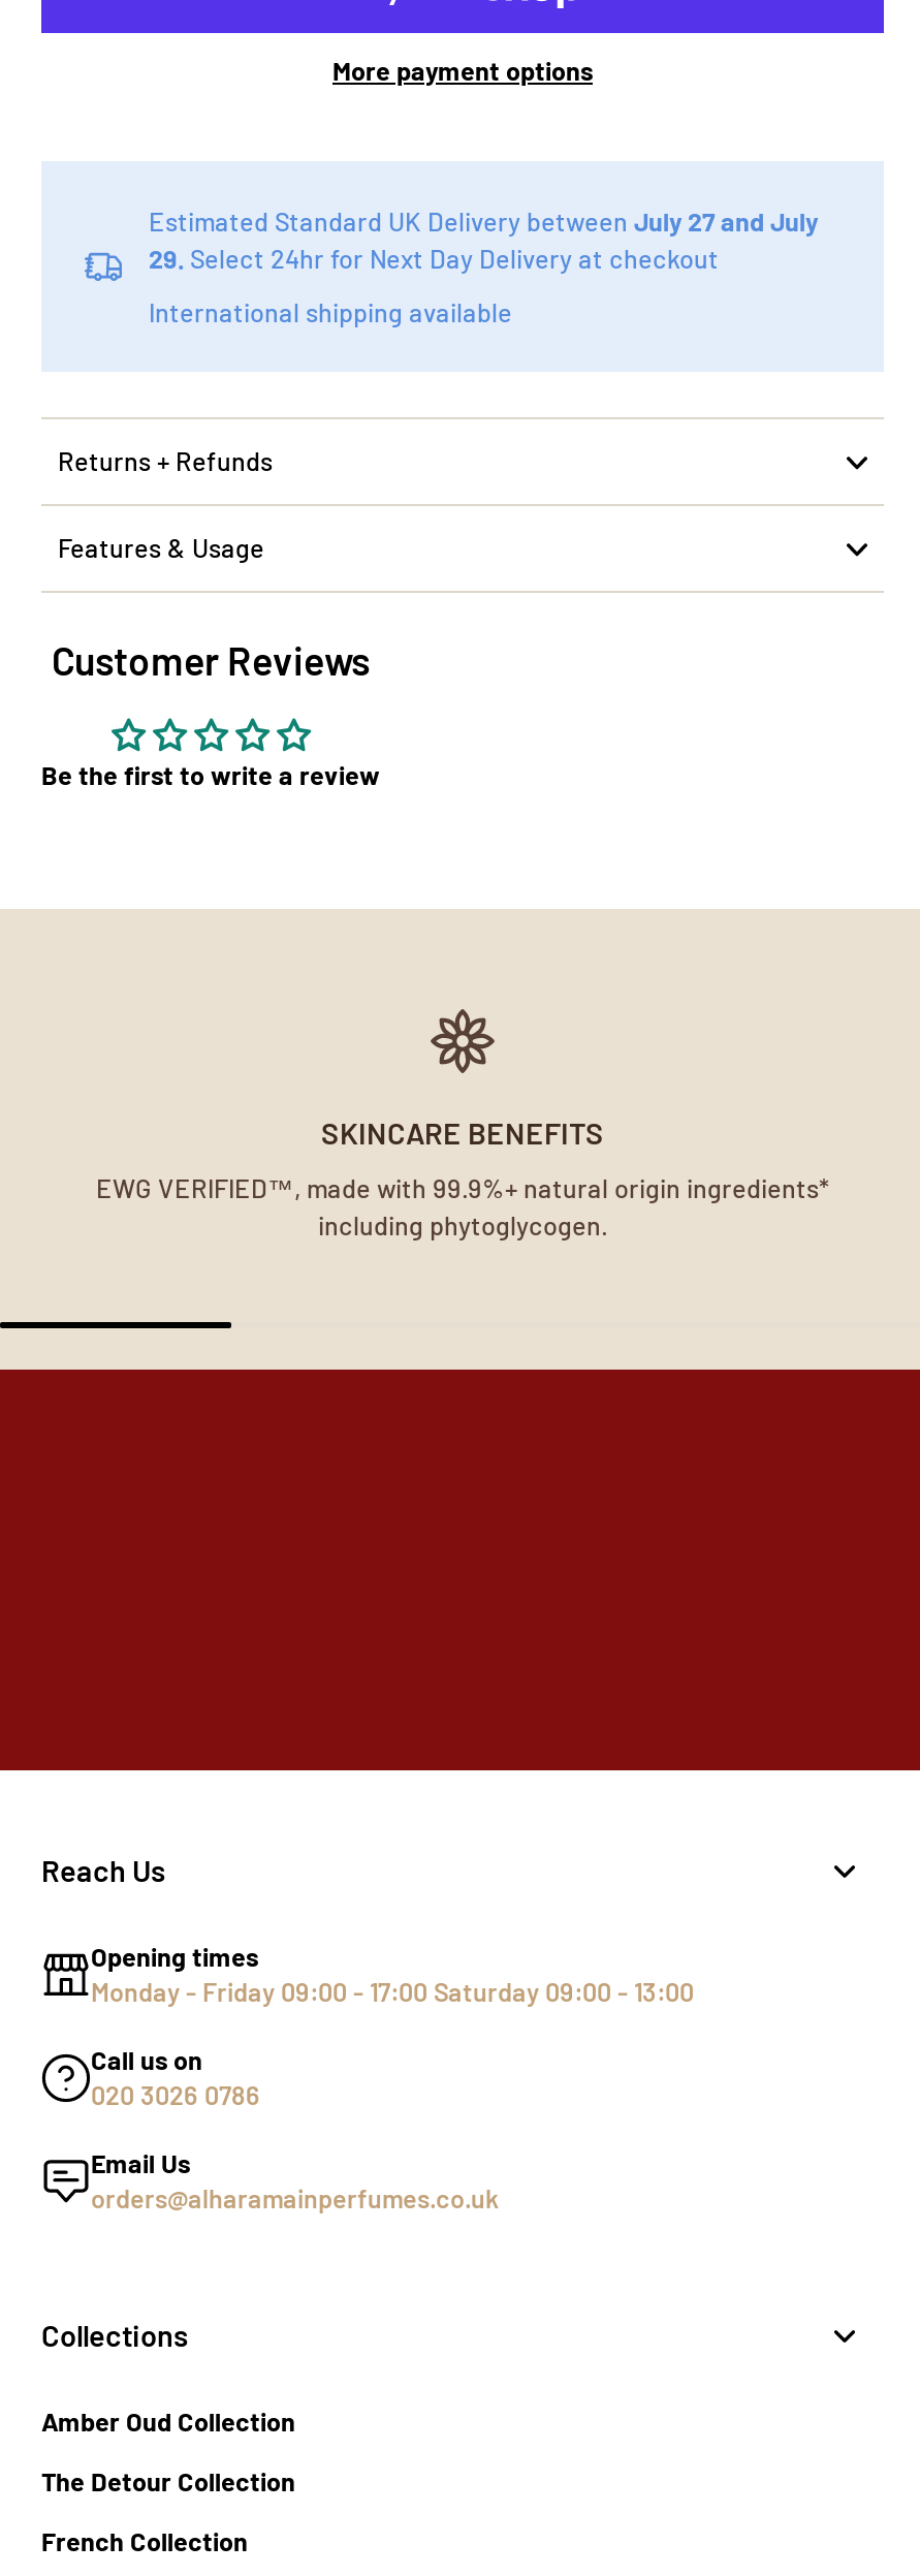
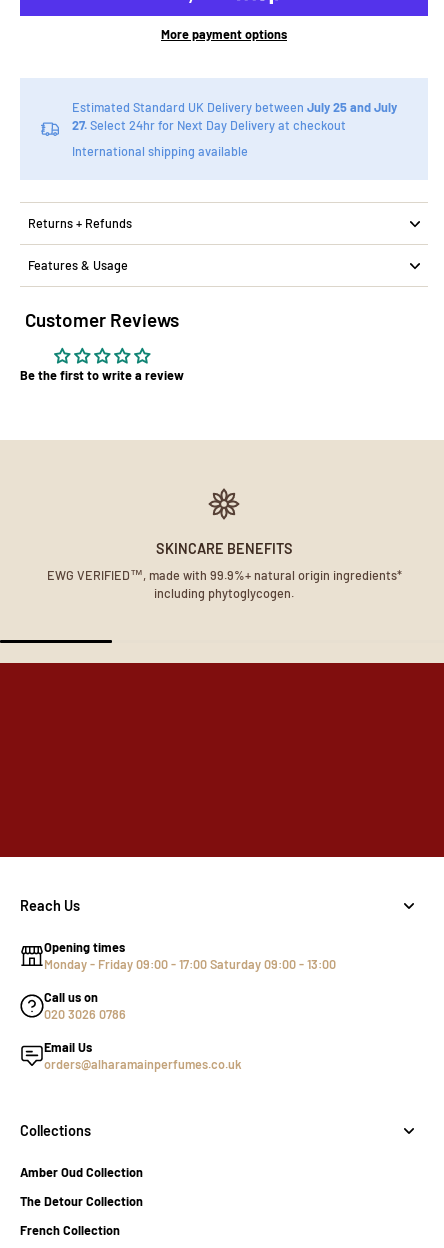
- Estimated Standard UK Delivery between July 27 and July
+ Estimated Standard UK Delivery between July 25 and July

- 29. Select 24hr for Next Day Delivery at checkout
+ 27. Select 24hr for Next Day Delivery at checkout
